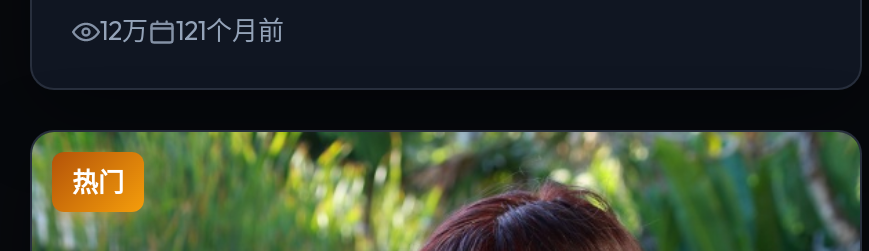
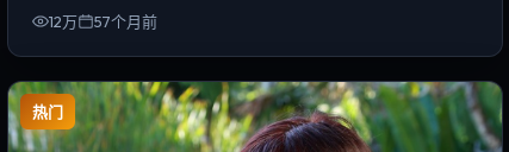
- 12万 121个月前
+ 12万 57个月前
